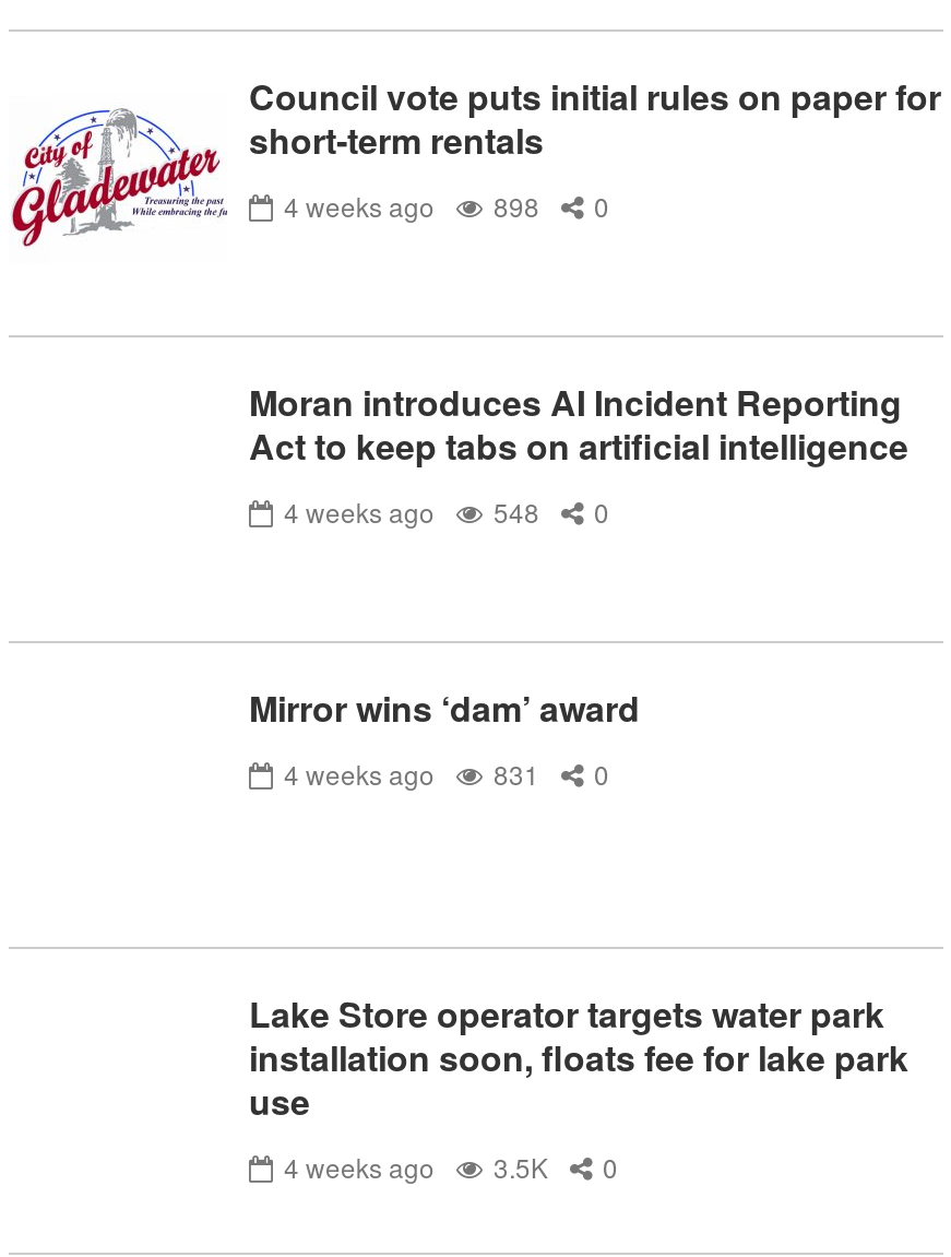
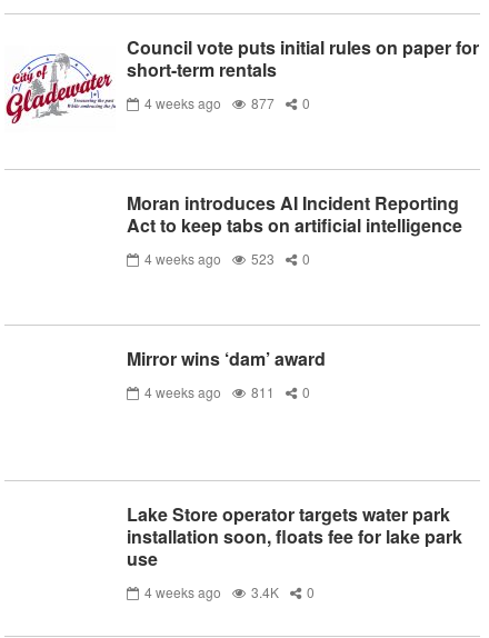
- 4 weeks ago 898 0
+ 4 weeks ago 877 0

- 4 weeks ago 548 0
+ 4 weeks ago 523 0

- 4 weeks ago 831 0
+ 4 weeks ago 811 0

- 4 weeks ago 3.5K 0
+ 4 weeks ago 3.4K 0
